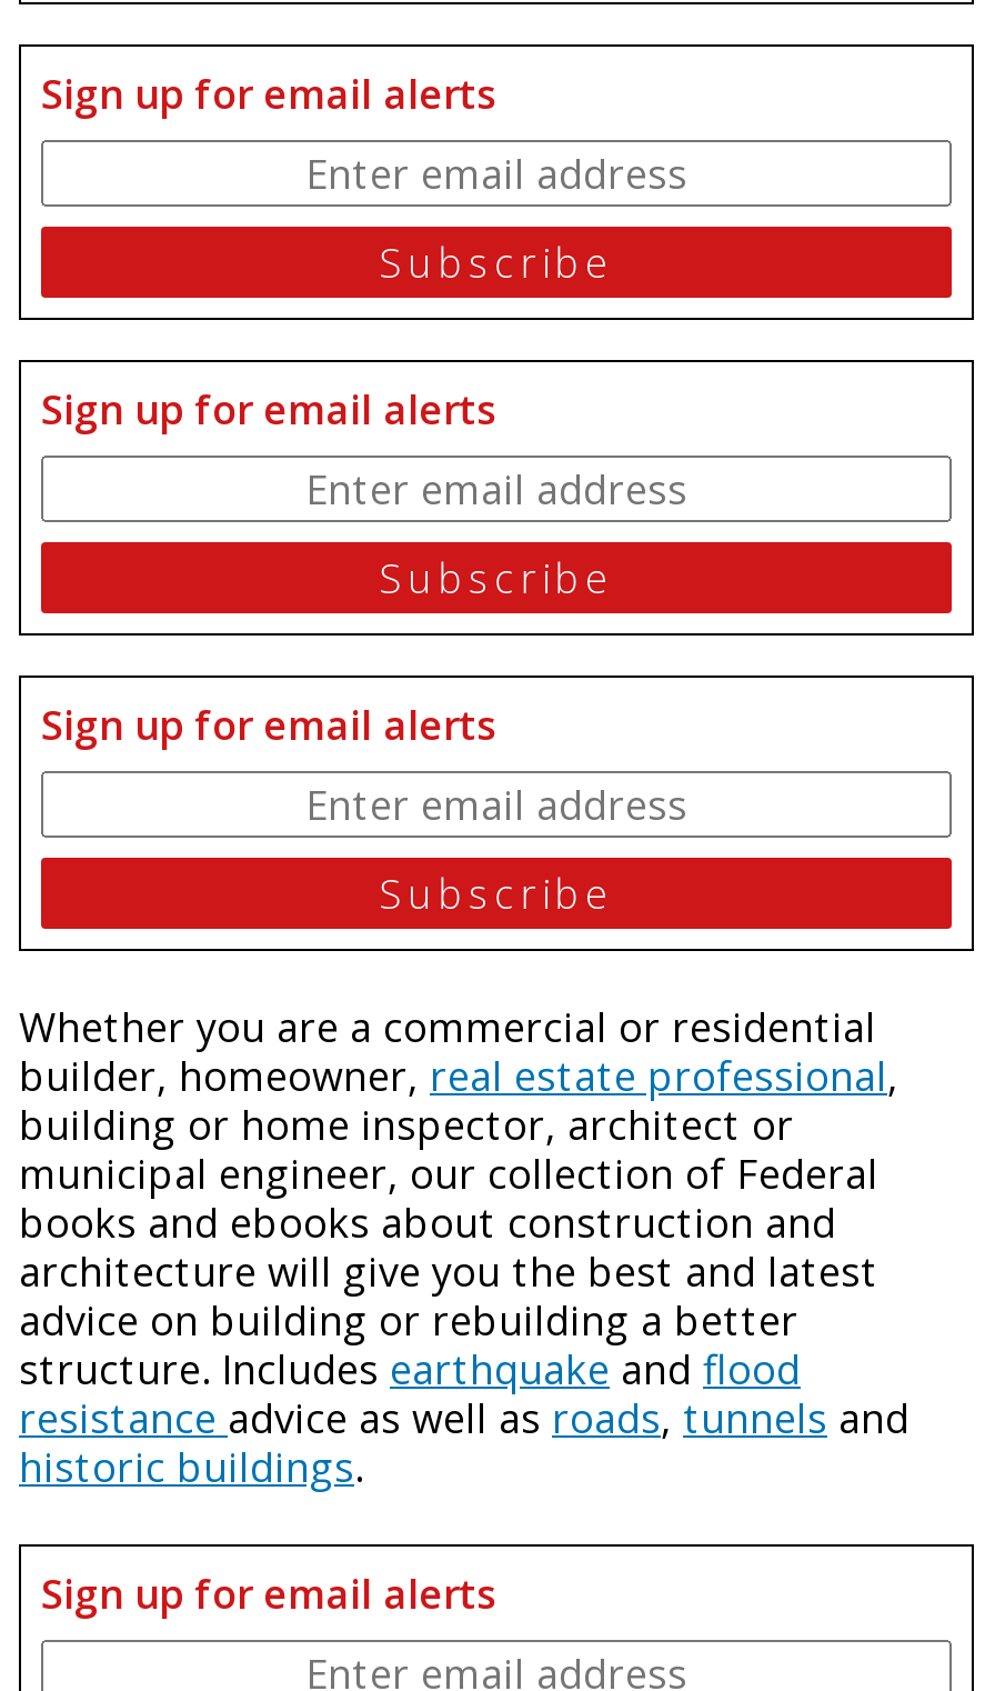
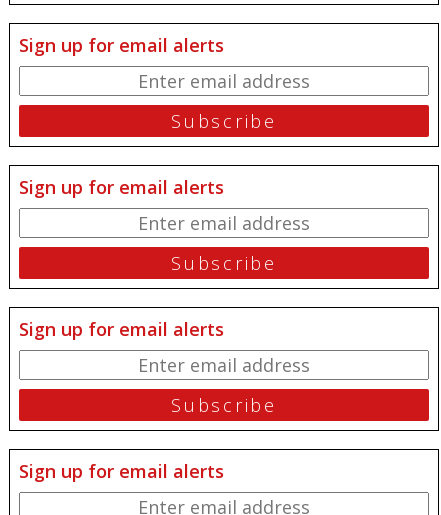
- Whether you are a commercial or residential
- builder, homeowner, real estate professional,
- building or home inspector, architect or
- municipal engineer, our collection of Federal
- books and ebooks about construction and
- architecture will give you the best and latest
- advice on building or rebuilding a better
- structure. Includes earthquakeand flood
- resistance advice as well asroads, tunnels and
- historic buildings.
